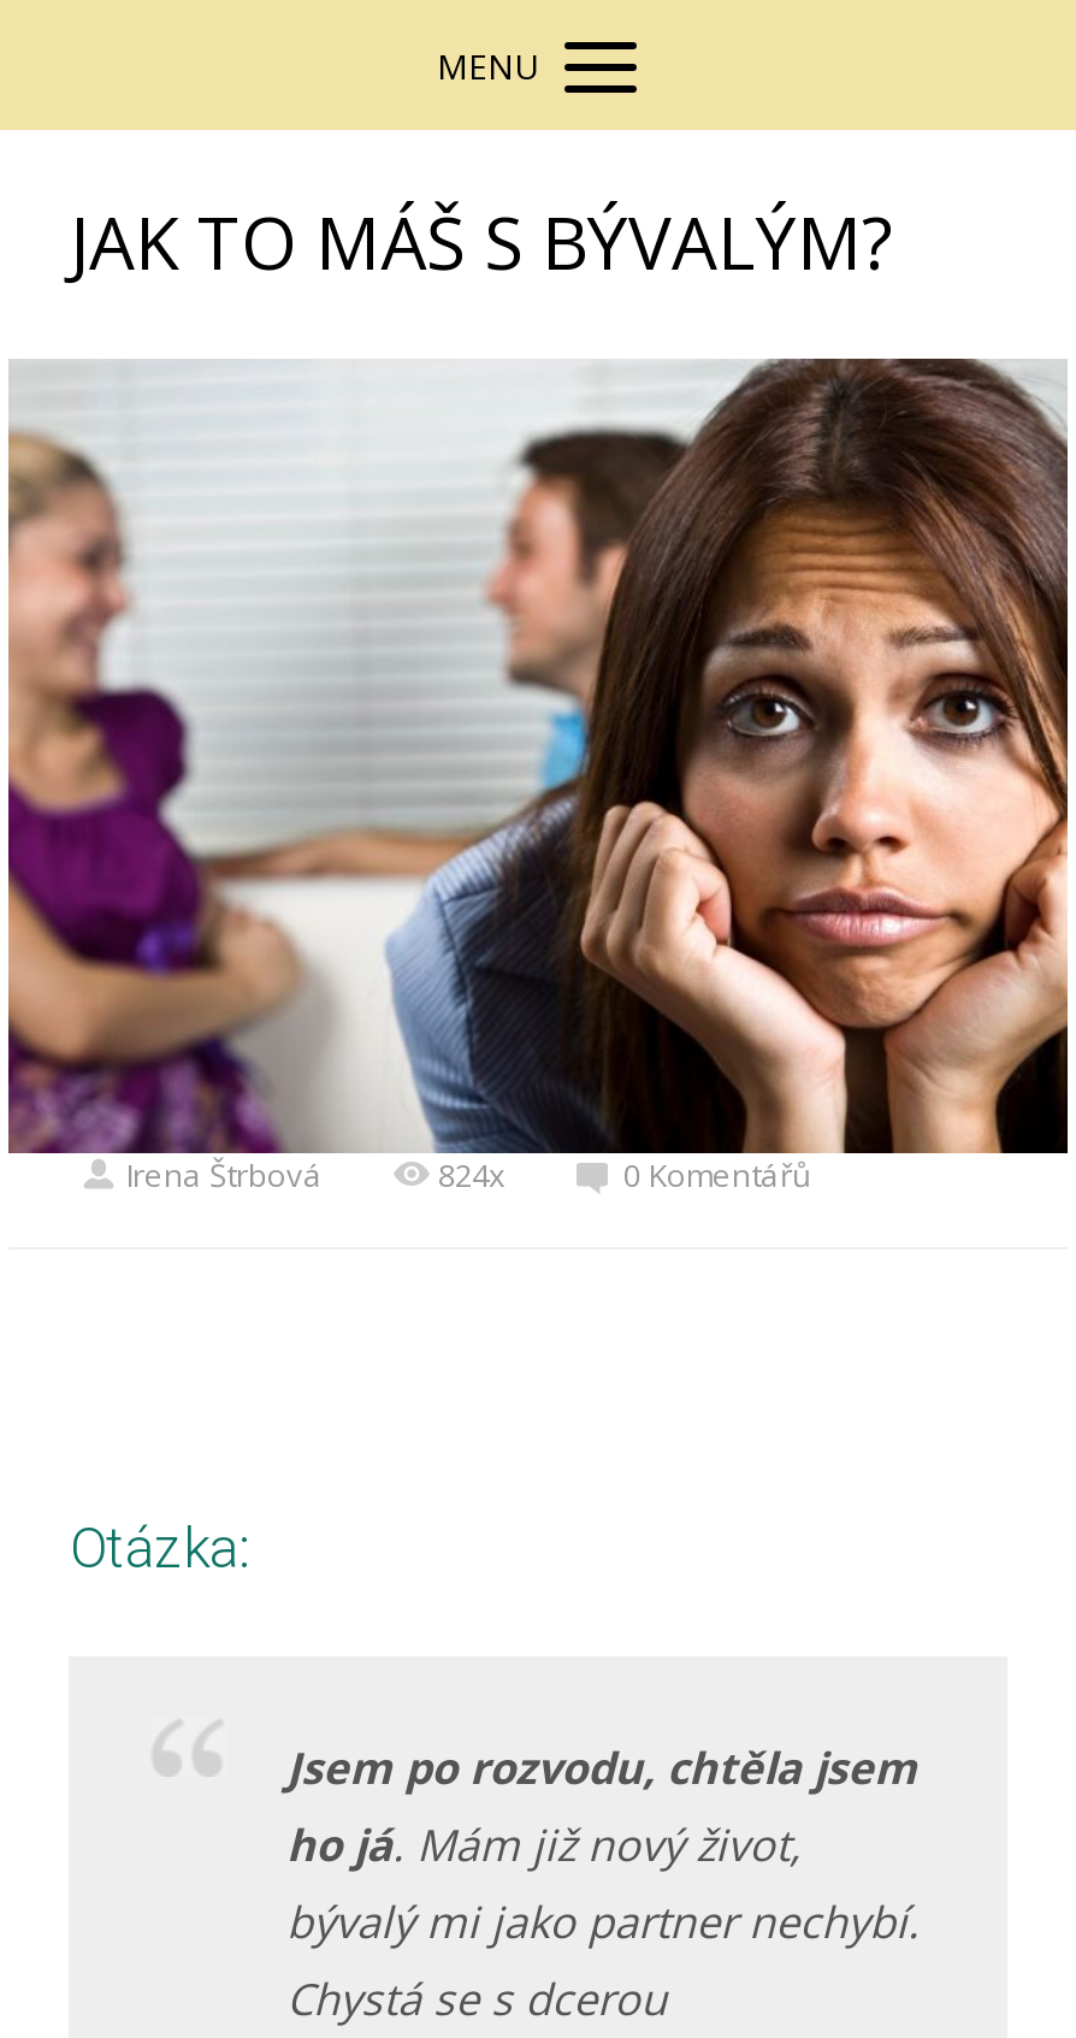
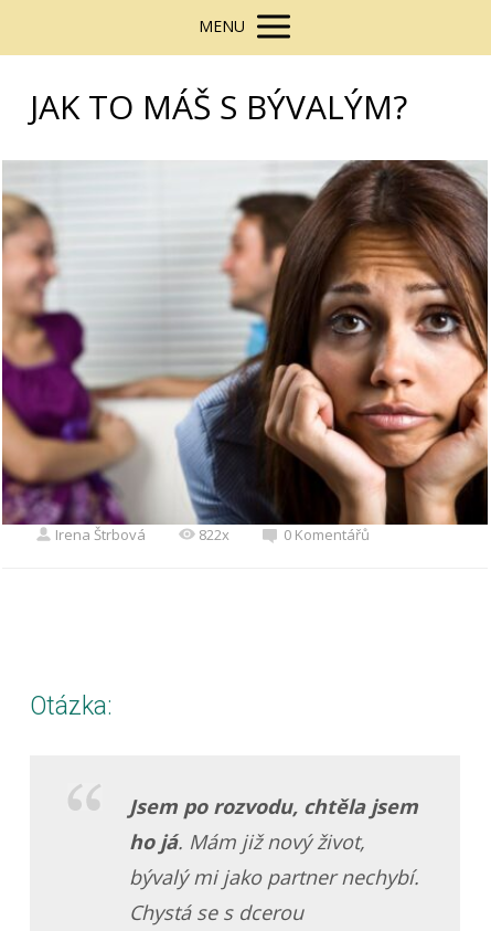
- 824x
+ 822x
